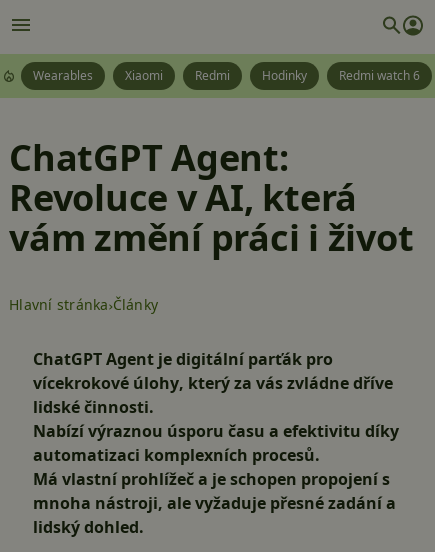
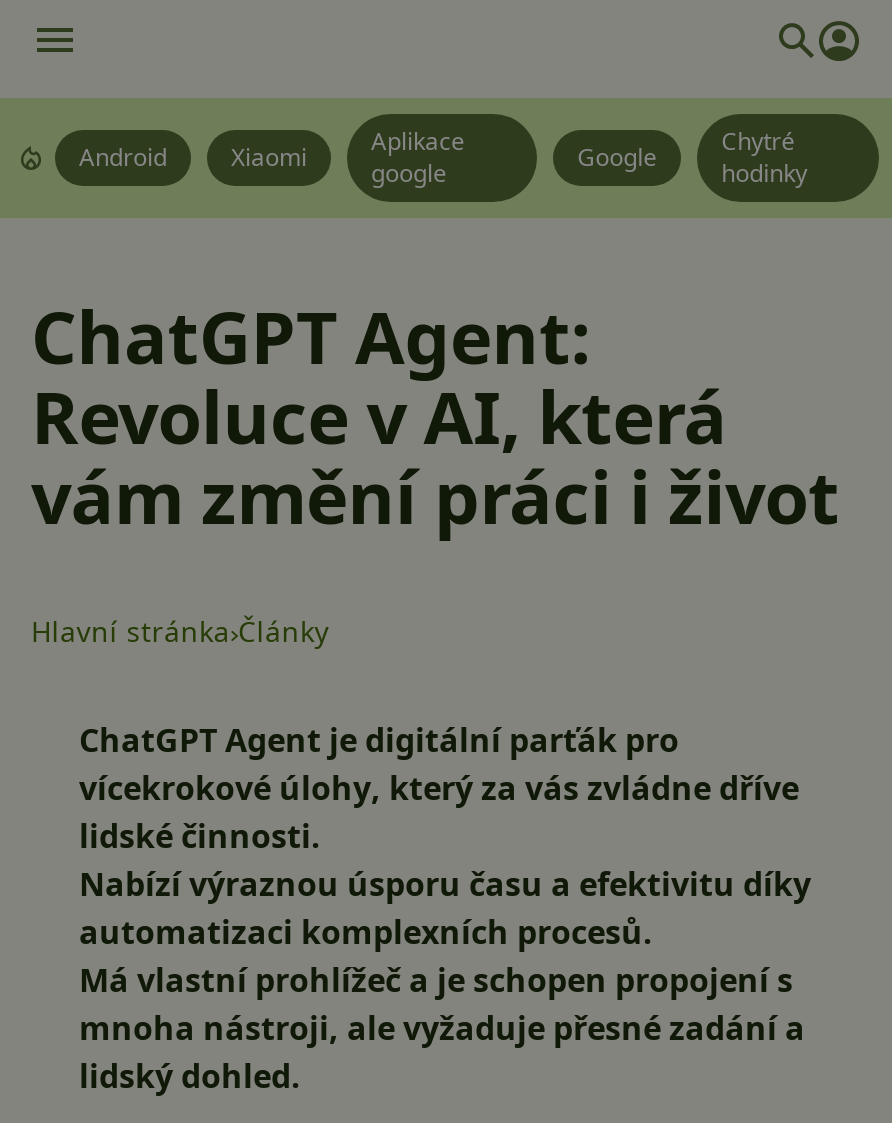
- Wearables
+ Android

- Redmi
- Hodinky
- Redmi watch 6
+ Aplikace
+ google
+ Google
+ Chytré
+ hodinky
